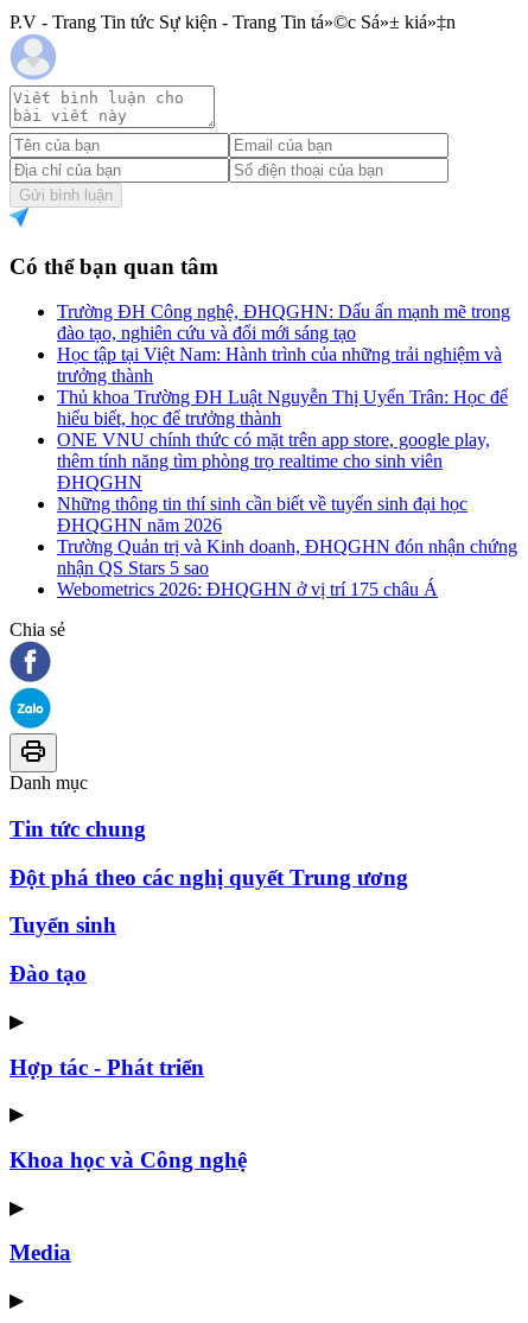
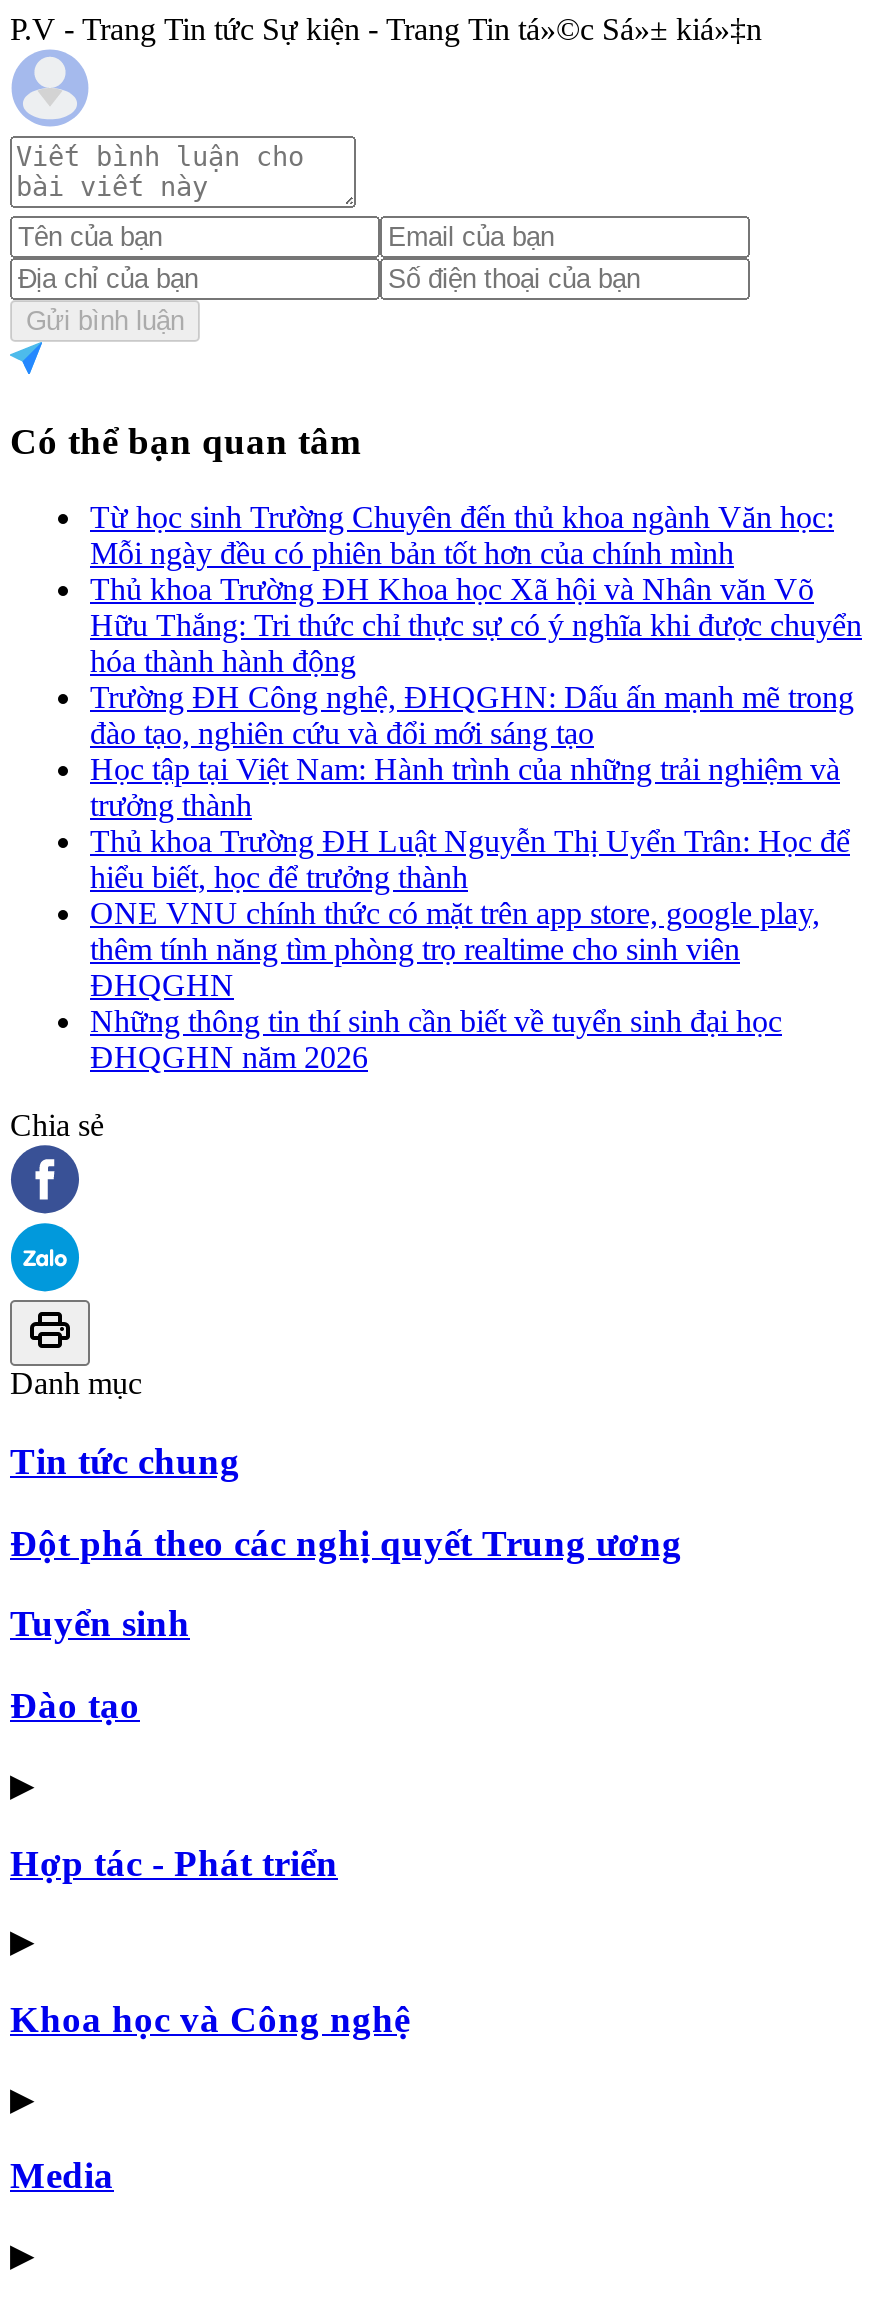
+ Từ học sinh Trường Chuyên đến thủ khoa ngành Văn học:
+ Mỗi ngày đều có phiên bản tốt hơn của chính mình
+ Thủ khoa Trường ĐH Khoa học Xã hội và Nhân văn Võ
+ Hữu Thắng: Tri thức chỉ thực sự có ý nghĩa khi được chuyển
+ hóa thành hành động

moved down: Trường ĐH Công nghệ, ĐHQGHN: Dấu ấn mạnh mẽ trong | đào tạo, nghiên cứu và đổi mới sáng tạo | Học tập tại Việt Nam: Hành trình của những trải nghiệm và | ... | Những thông tin thí sinh cần biết về tuyển sinh đại học | ĐHQGHN năm 2026

- Trường Quản trị và Kinh doanh, ĐHQGHN đón nhận chứng
- nhận QS Stars 5 sao
- Webometrics 2026: ĐHQGHN ở vị trí 175 châu Á
